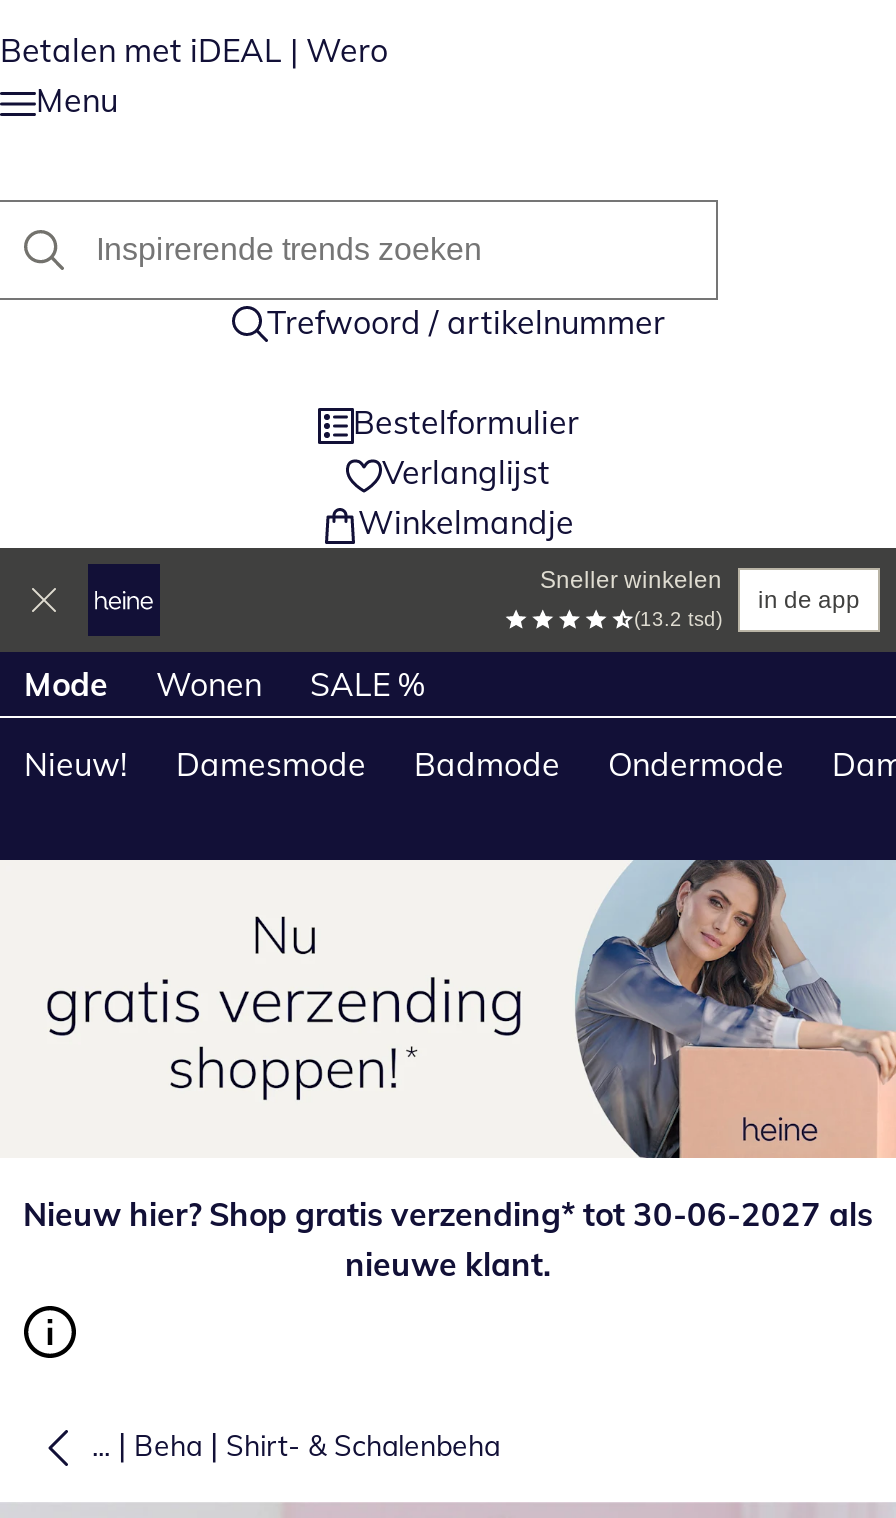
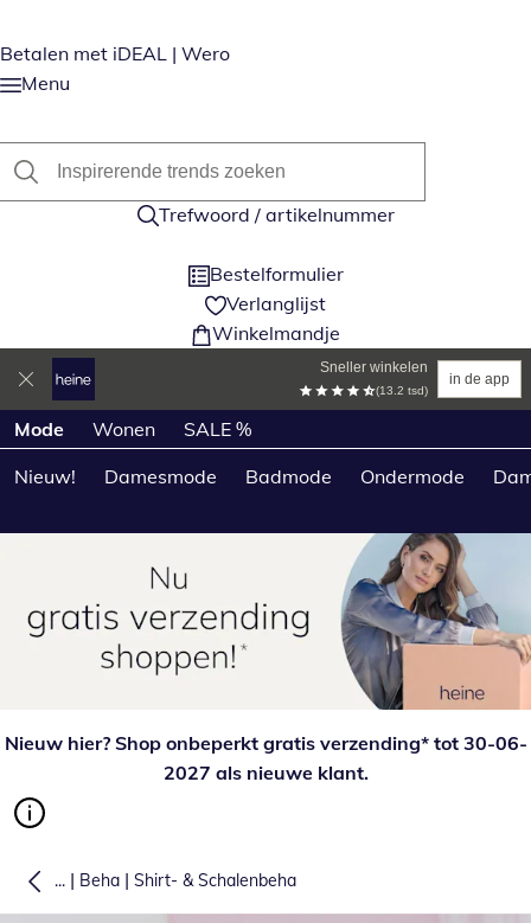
- Nieuw hier? Shop gratis verzending* tot 30-06-2027 als
- nieuwe klant.
+ Nieuw hier? Shop onbeperkt gratis verzending* tot 30-06-
+ 2027 als nieuwe klant.
